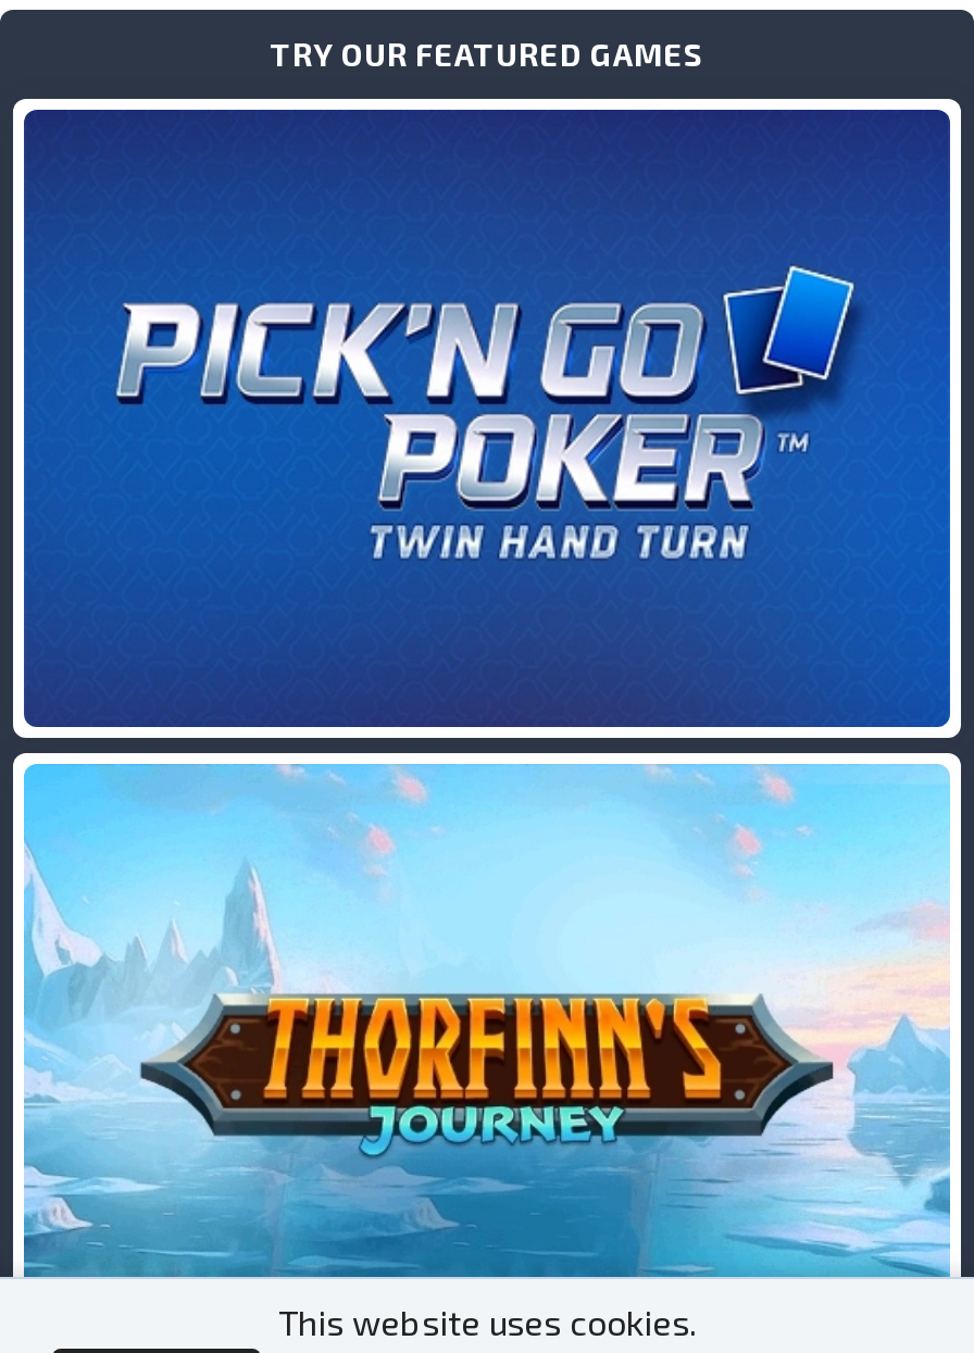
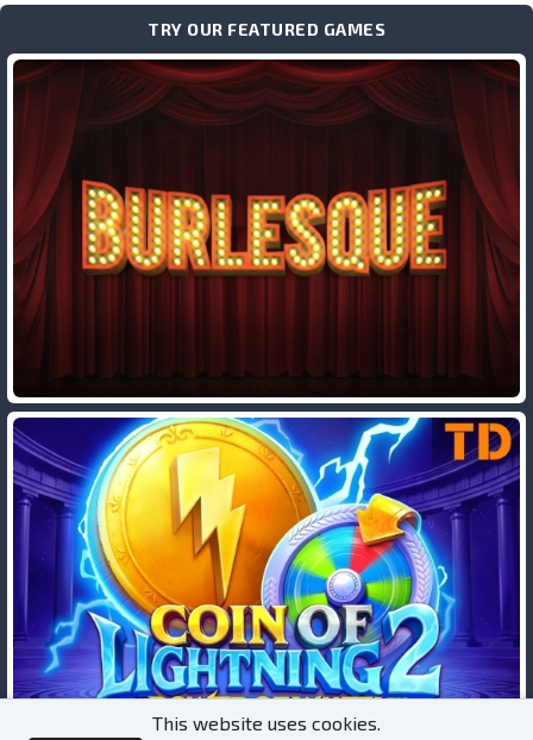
- [image]
+ [image]

- [image]
+ [image]
